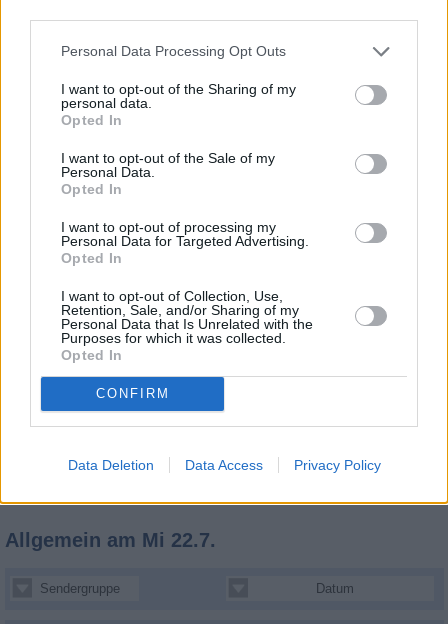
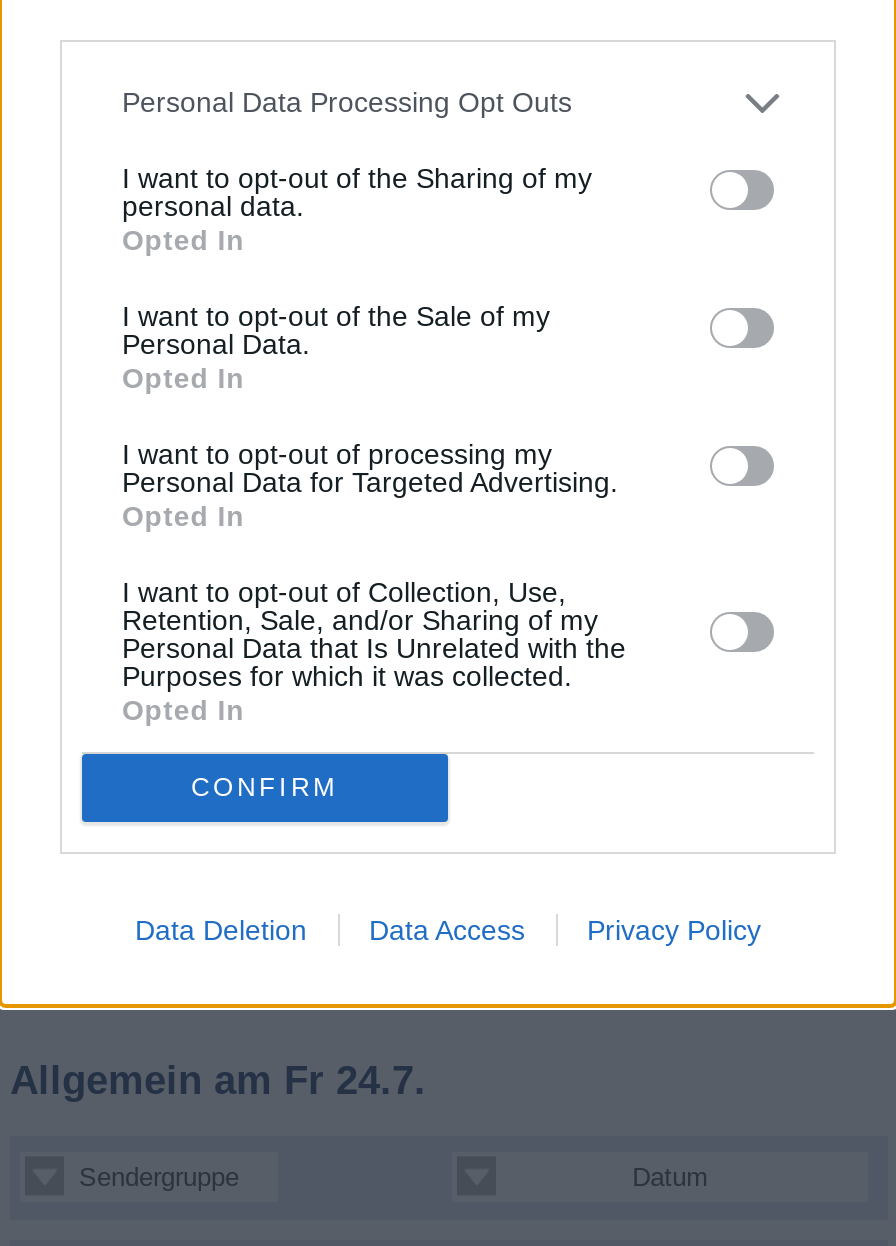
- Allgemein am Mi 22.7.
+ Allgemein am Fr 24.7.
